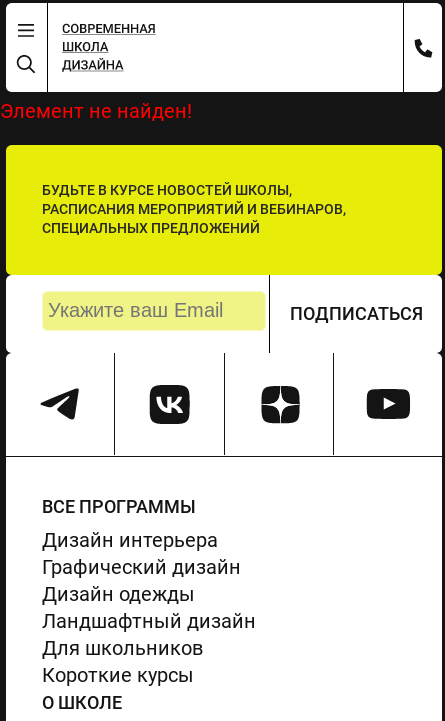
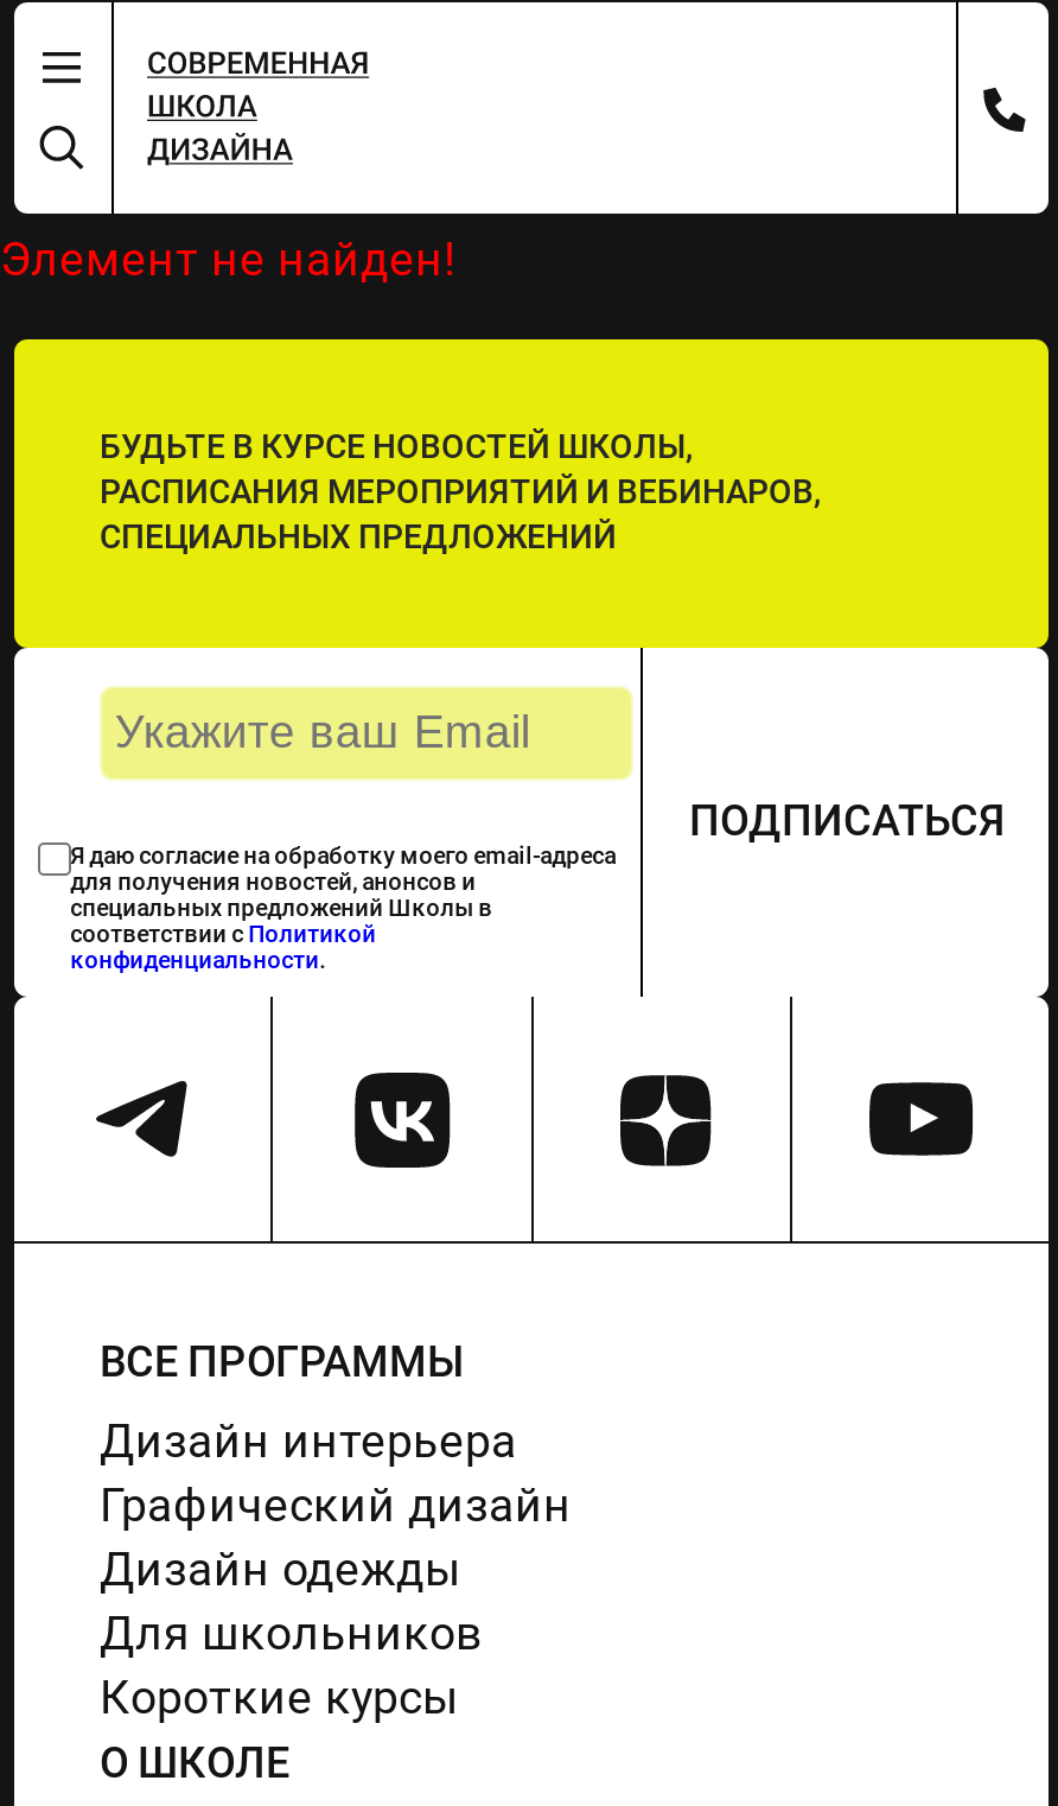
+ Я даю согласие на обработку моего email-адреса
+ для получения новостей, анонсов и
+ специальных предложений Школы в
+ соответствии с Политикой
+ конфиденциальности.

moved down: ВСЕ ПРОГРАММЫ | Дизайн интерьера | Графический дизайн | Дизайн одежды

- Ландшафтный дизайн
